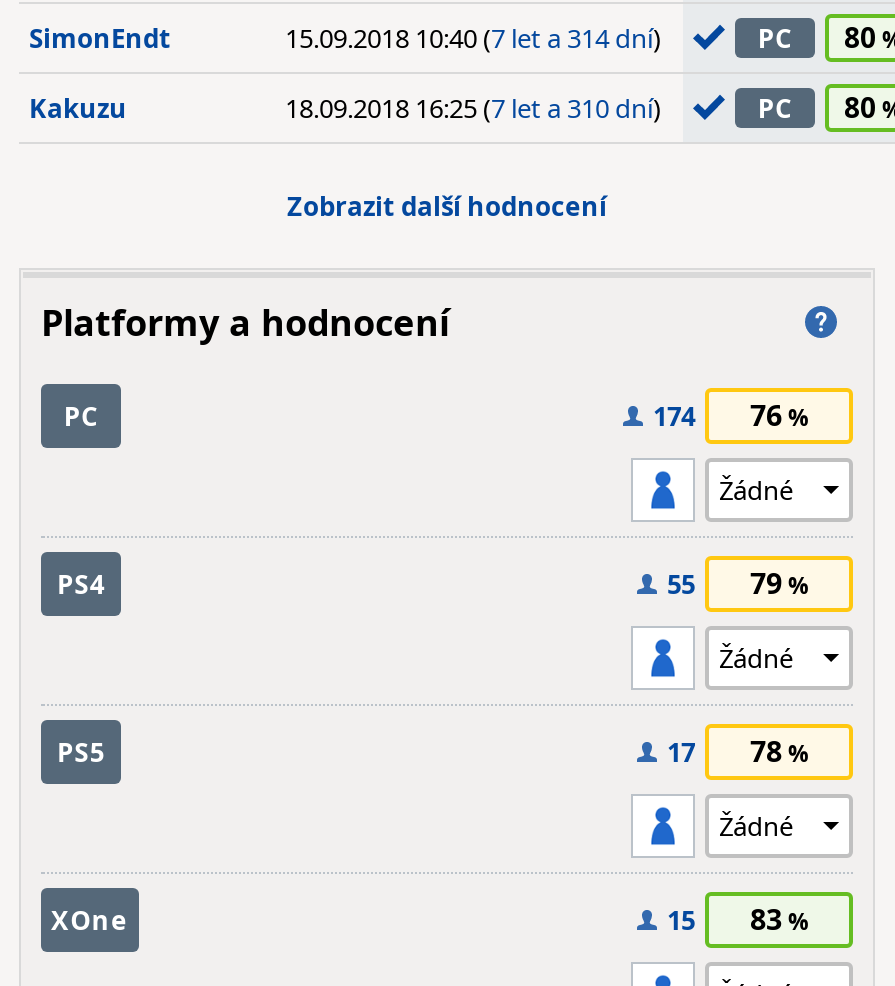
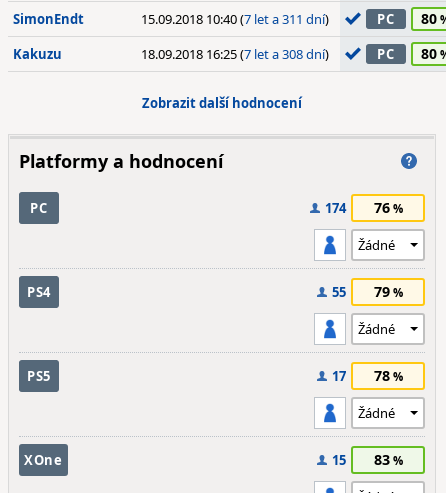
- 15.09.2018 10:40 (7 let a 314 dní)
+ 15.09.2018 10:40 (7 let a 311 dní)

- 18.09.2018 16:25 (7 let a 310 dní)
+ 18.09.2018 16:25 (7 let a 308 dní)
